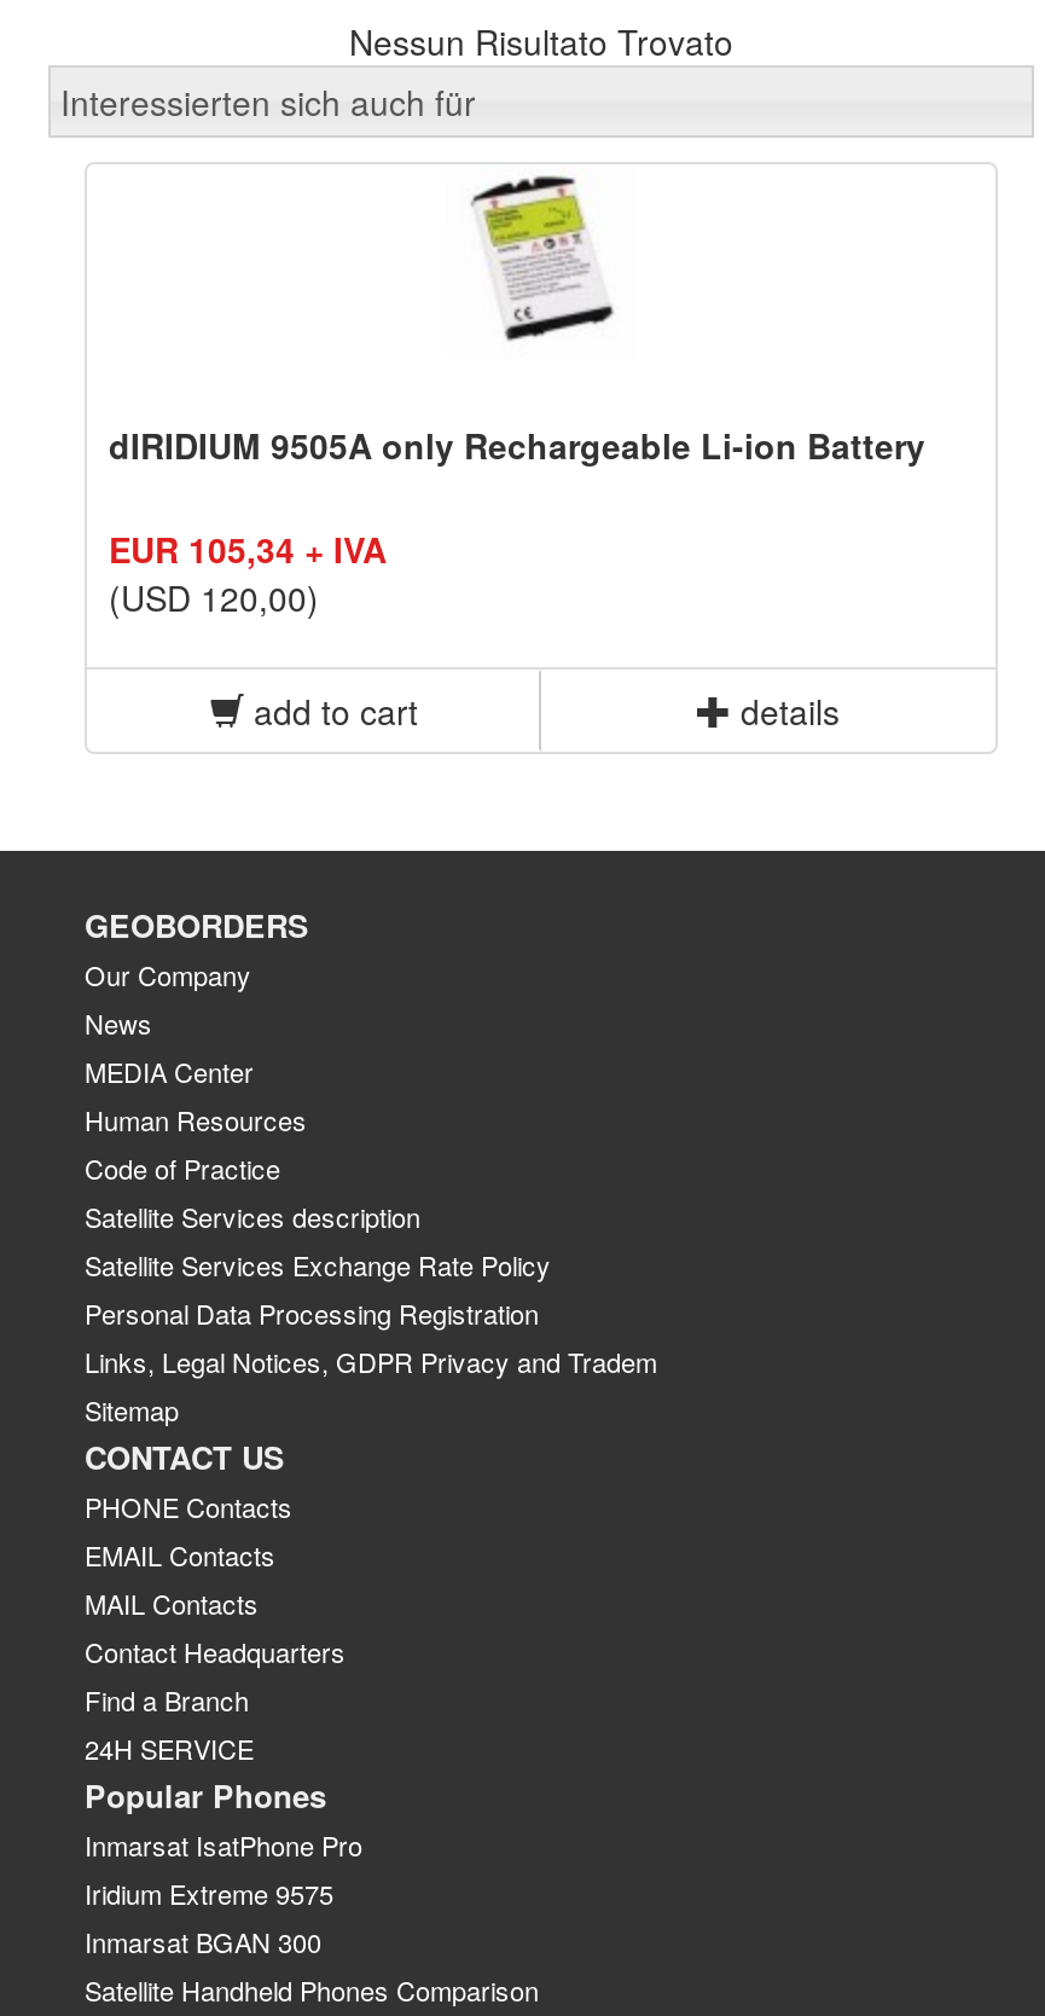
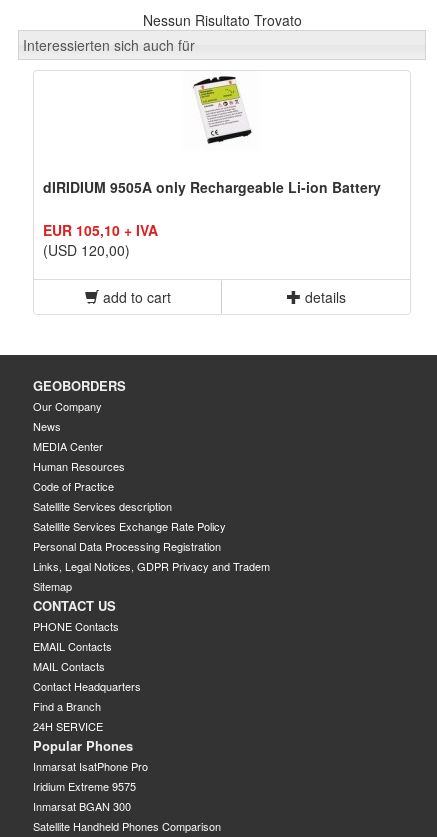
- EUR 105,34 + IVA
+ EUR 105,10 + IVA
